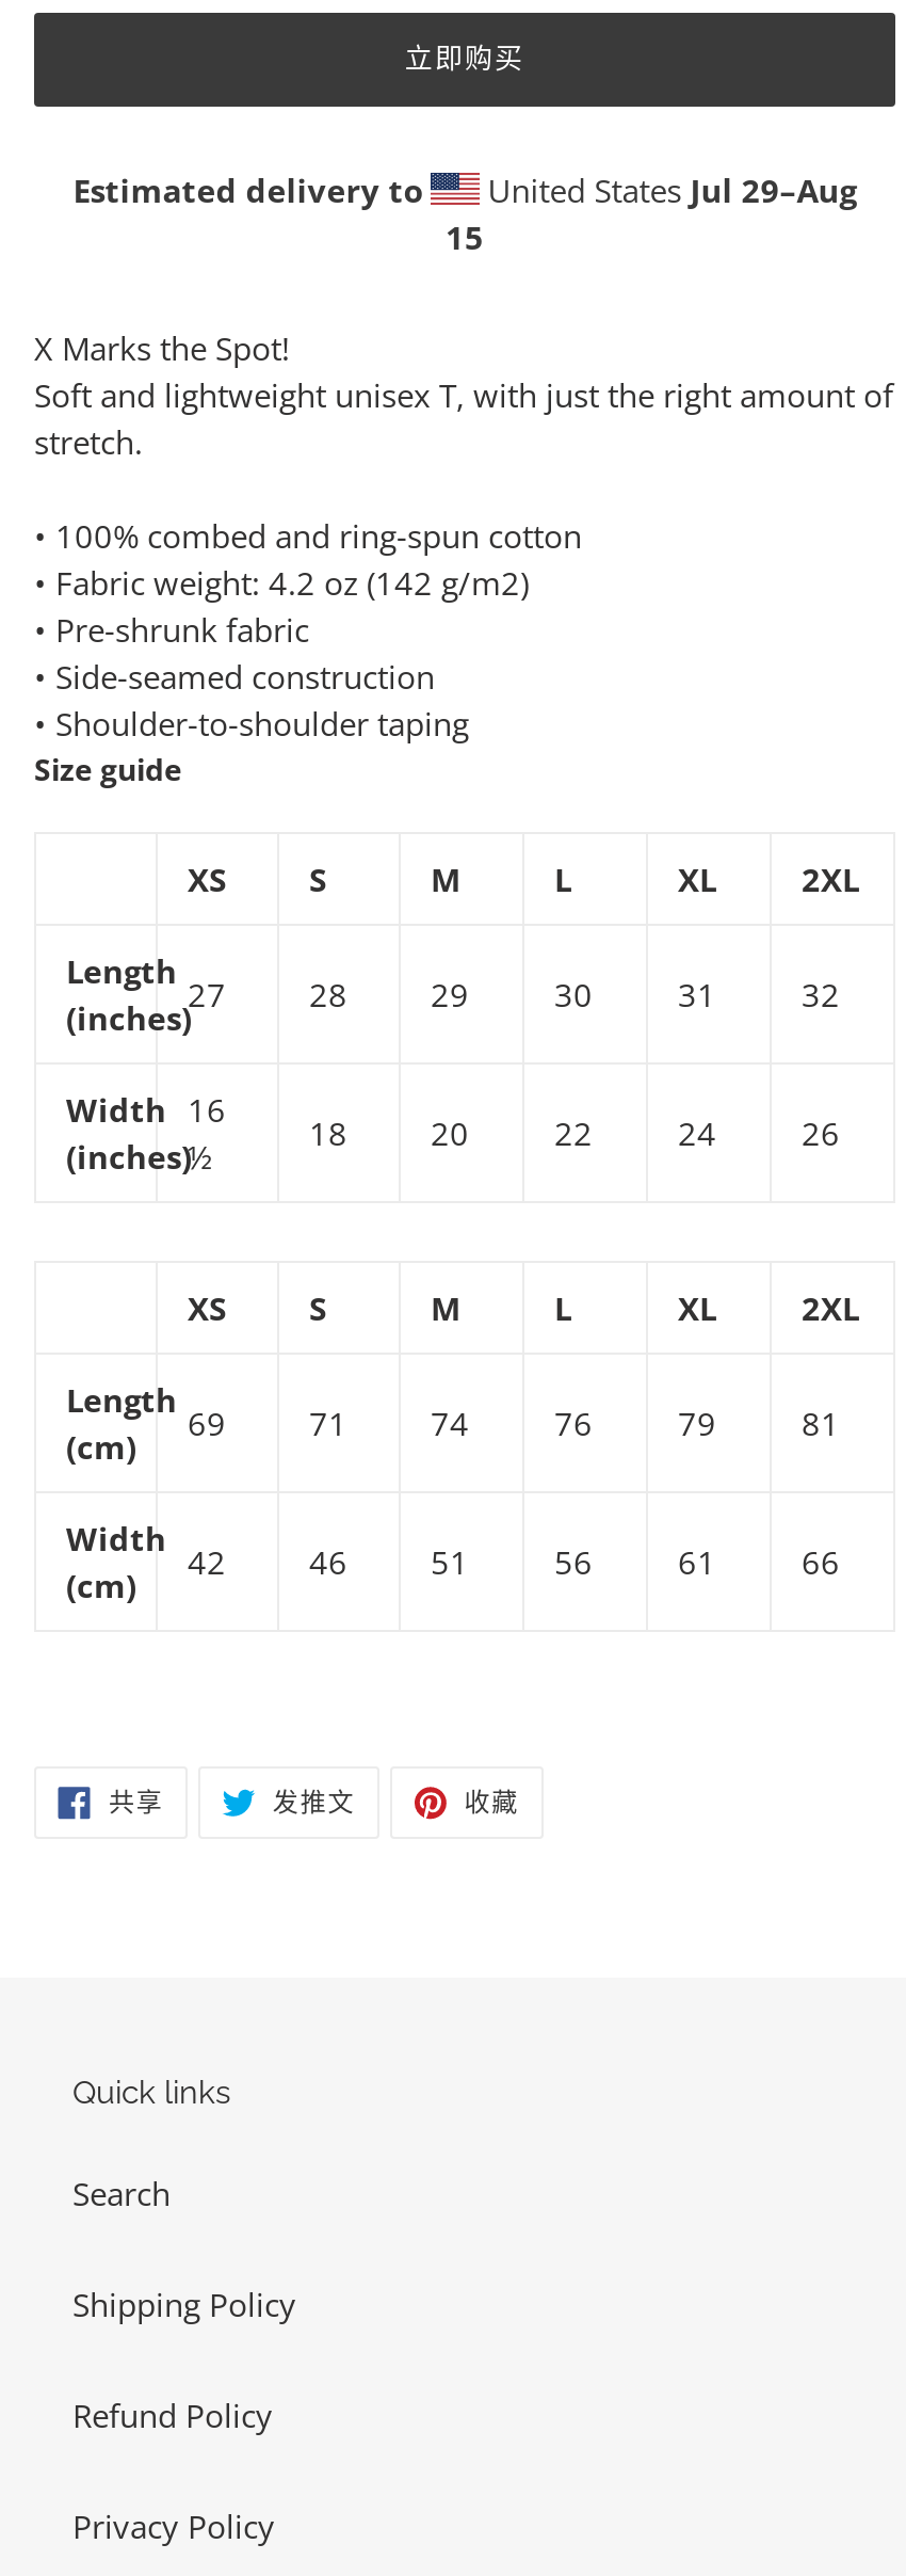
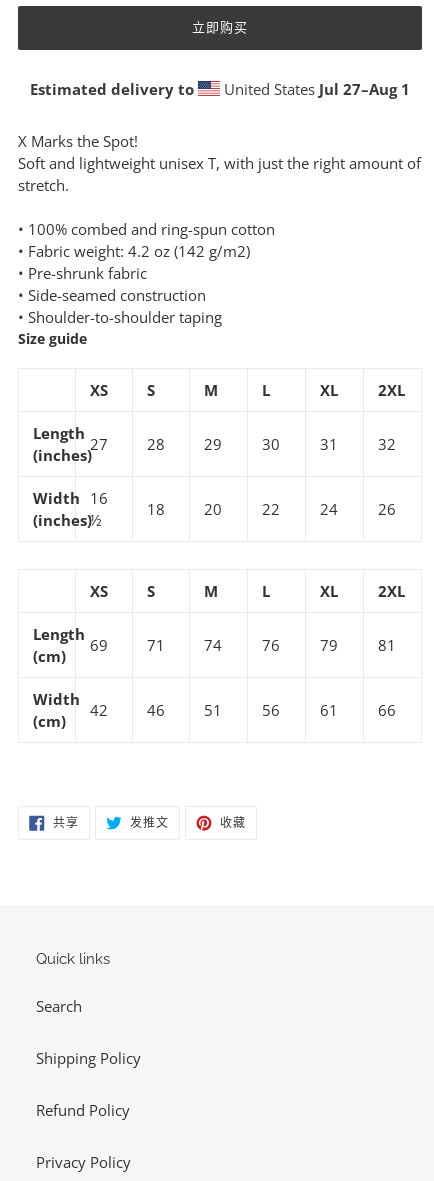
- United States Jul 29–Aug
- 15
+ United States Jul 27–Aug 1
